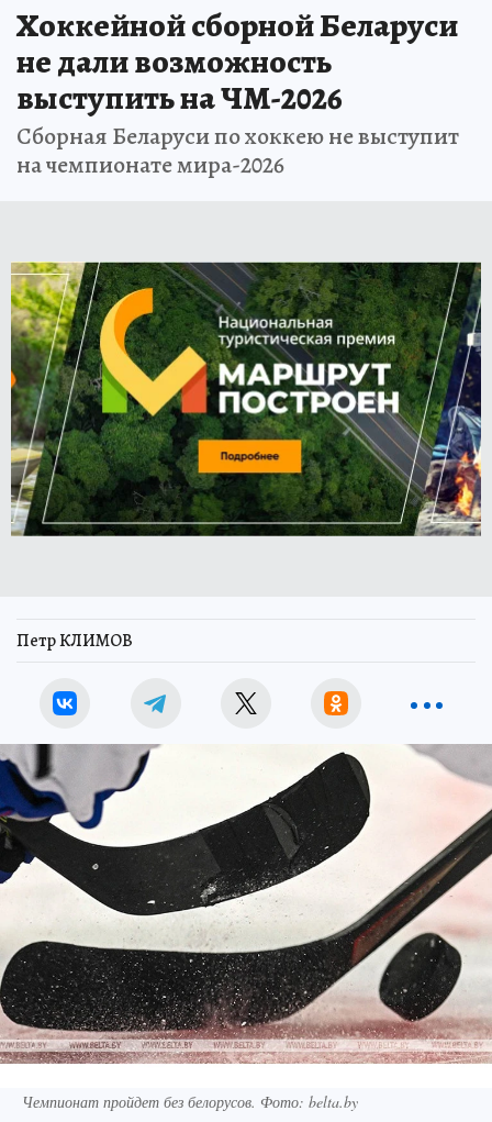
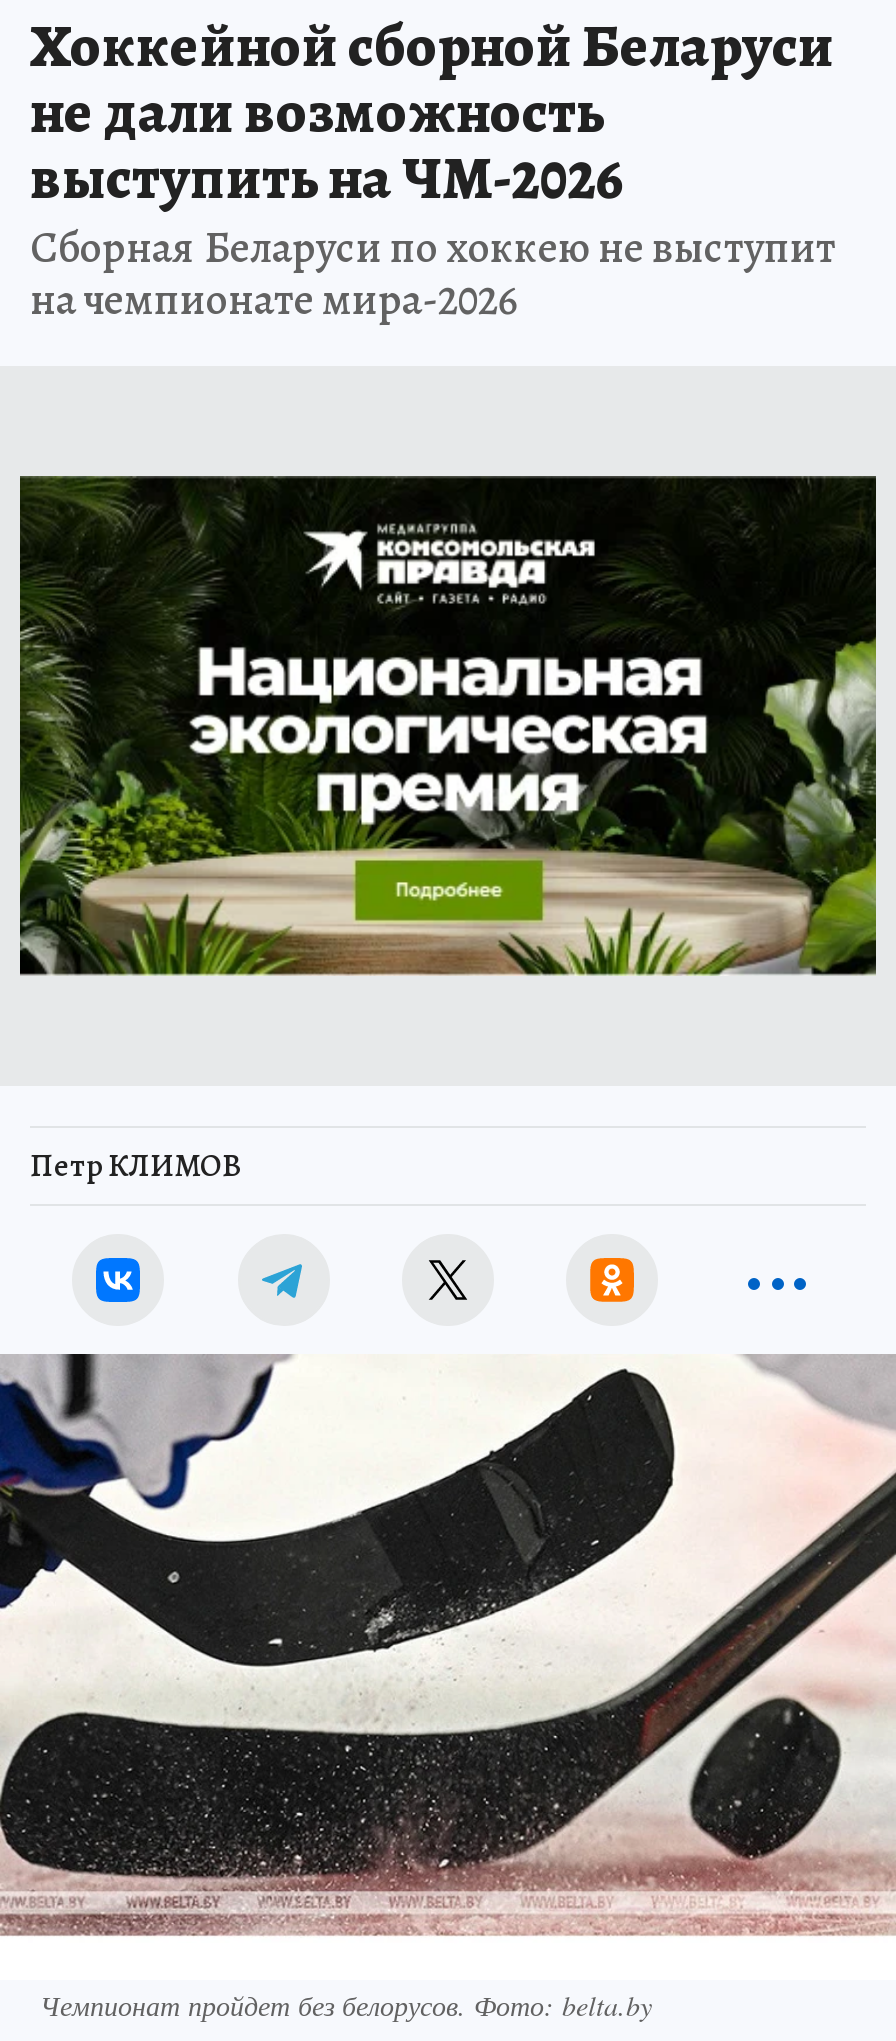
- [image]
+ [image]
